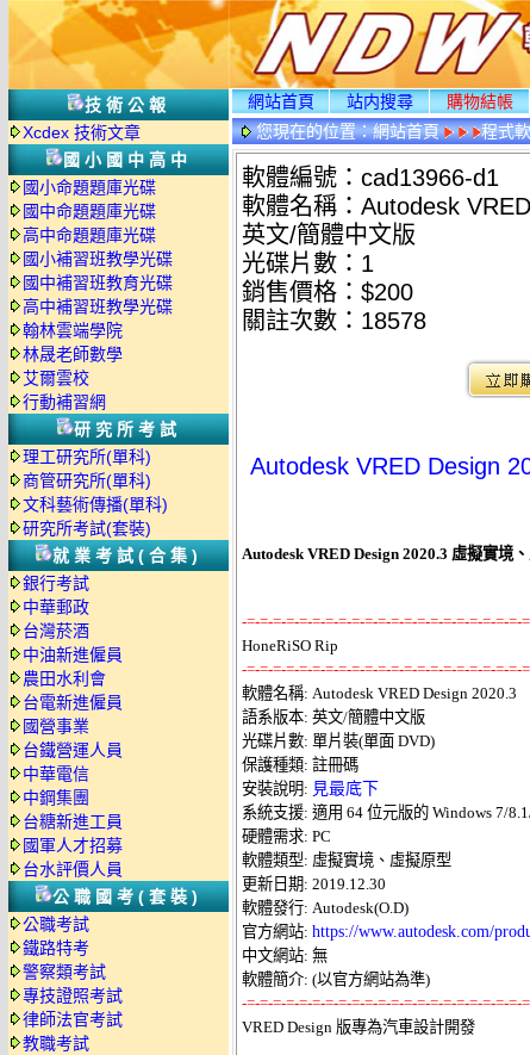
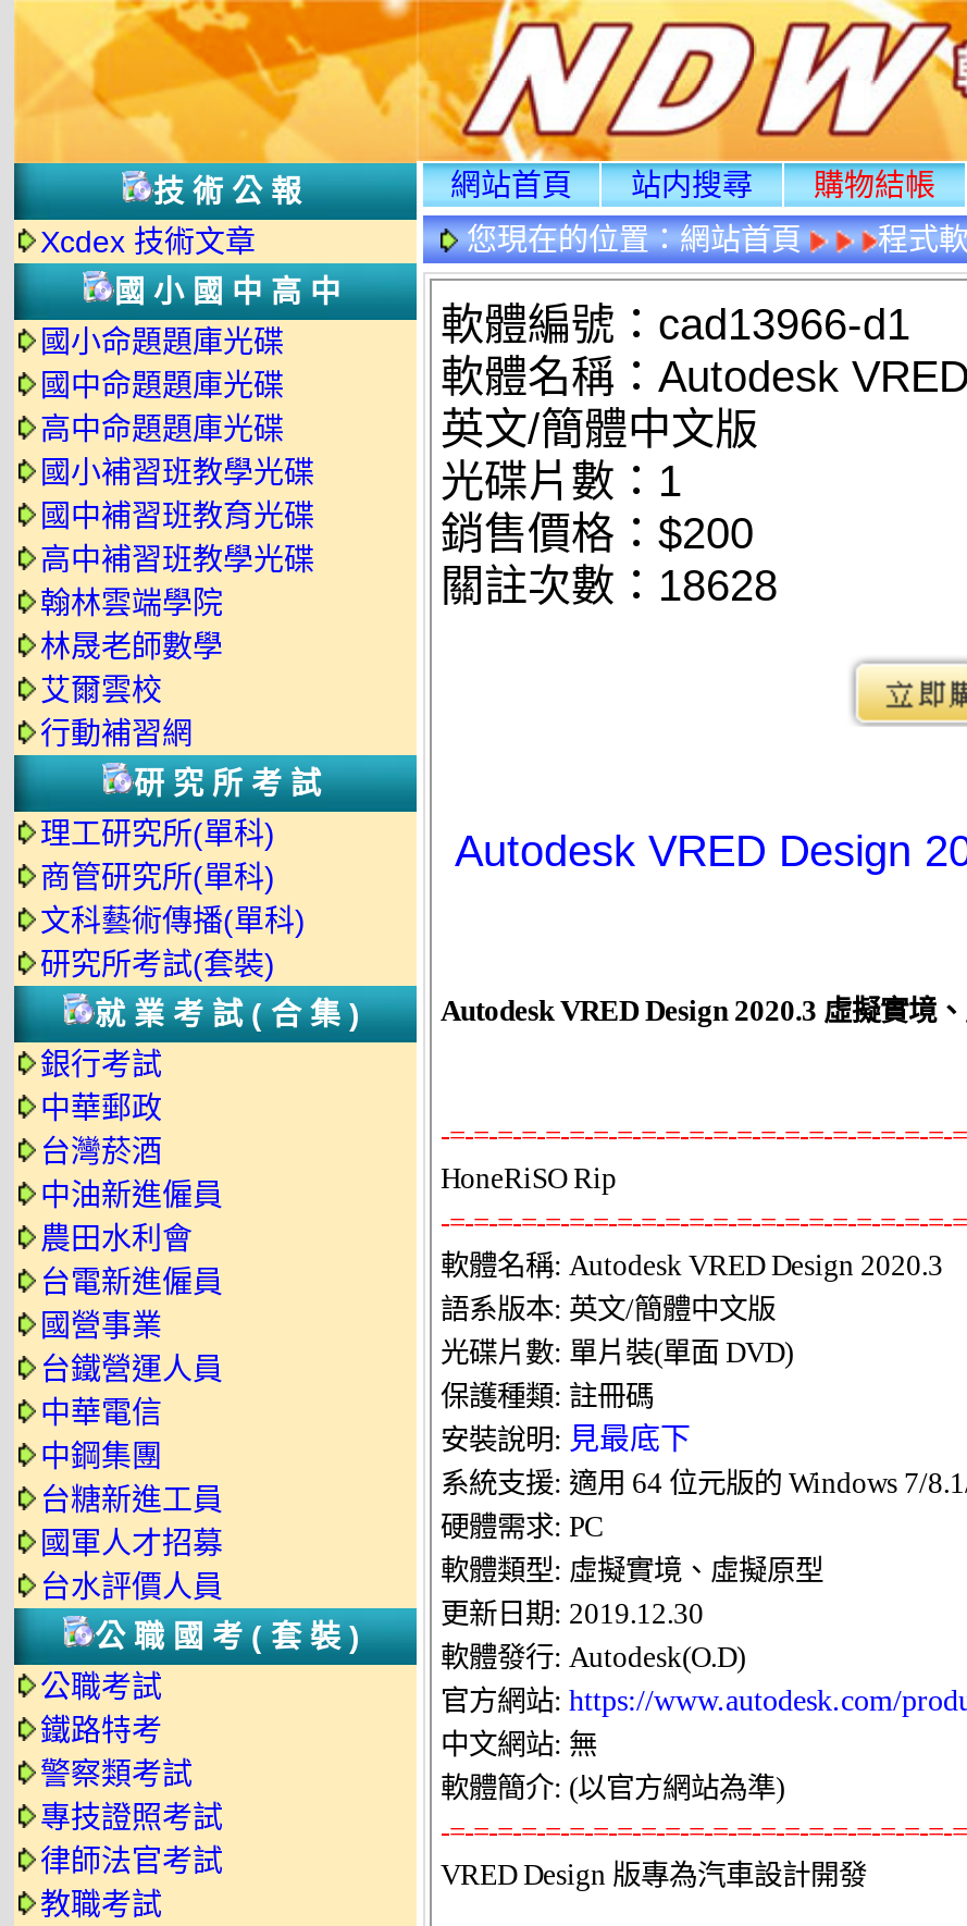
- 關註次數：18578
+ 關註次數：18628
